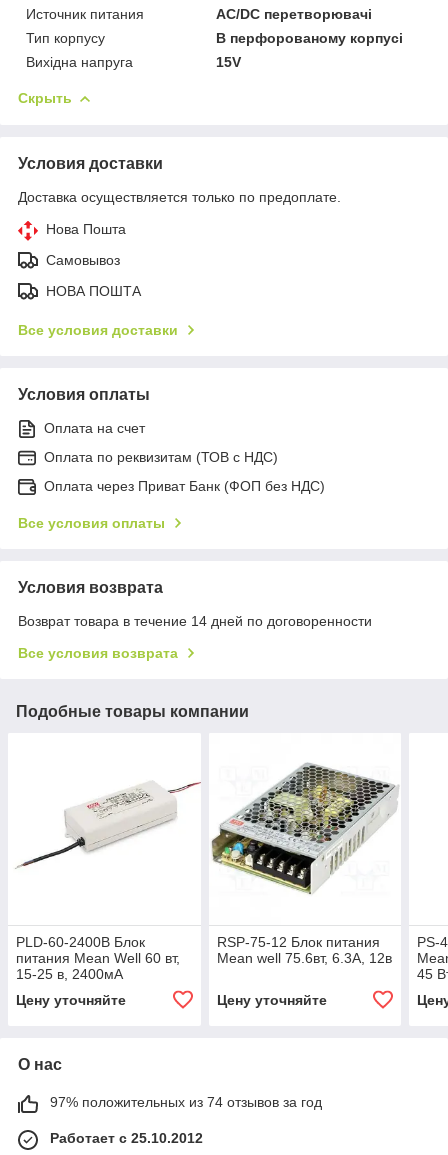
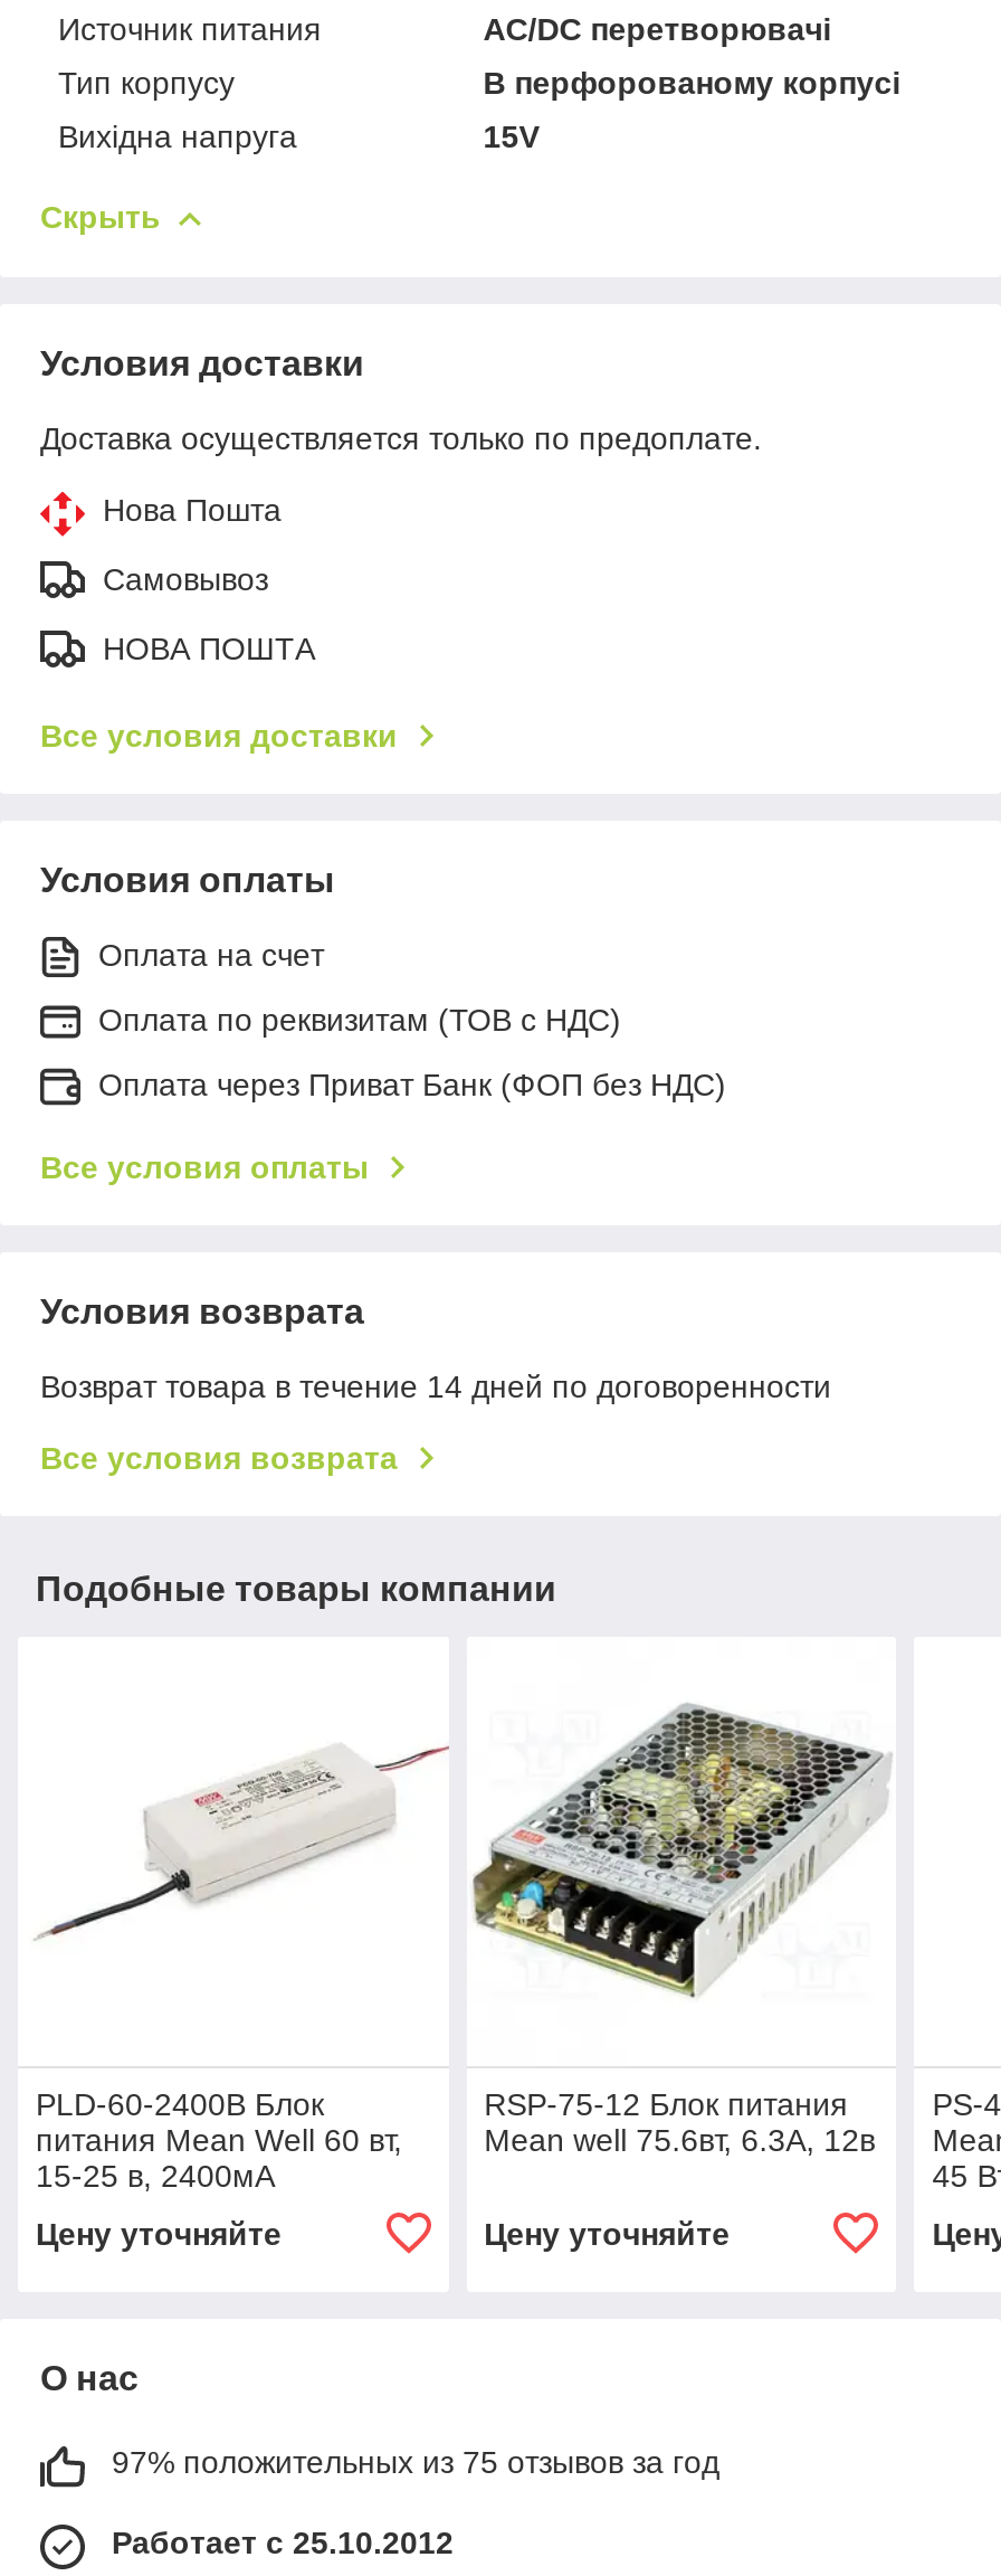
- 97% положительных из 74 отзывов за год
+ 97% положительных из 75 отзывов за год
